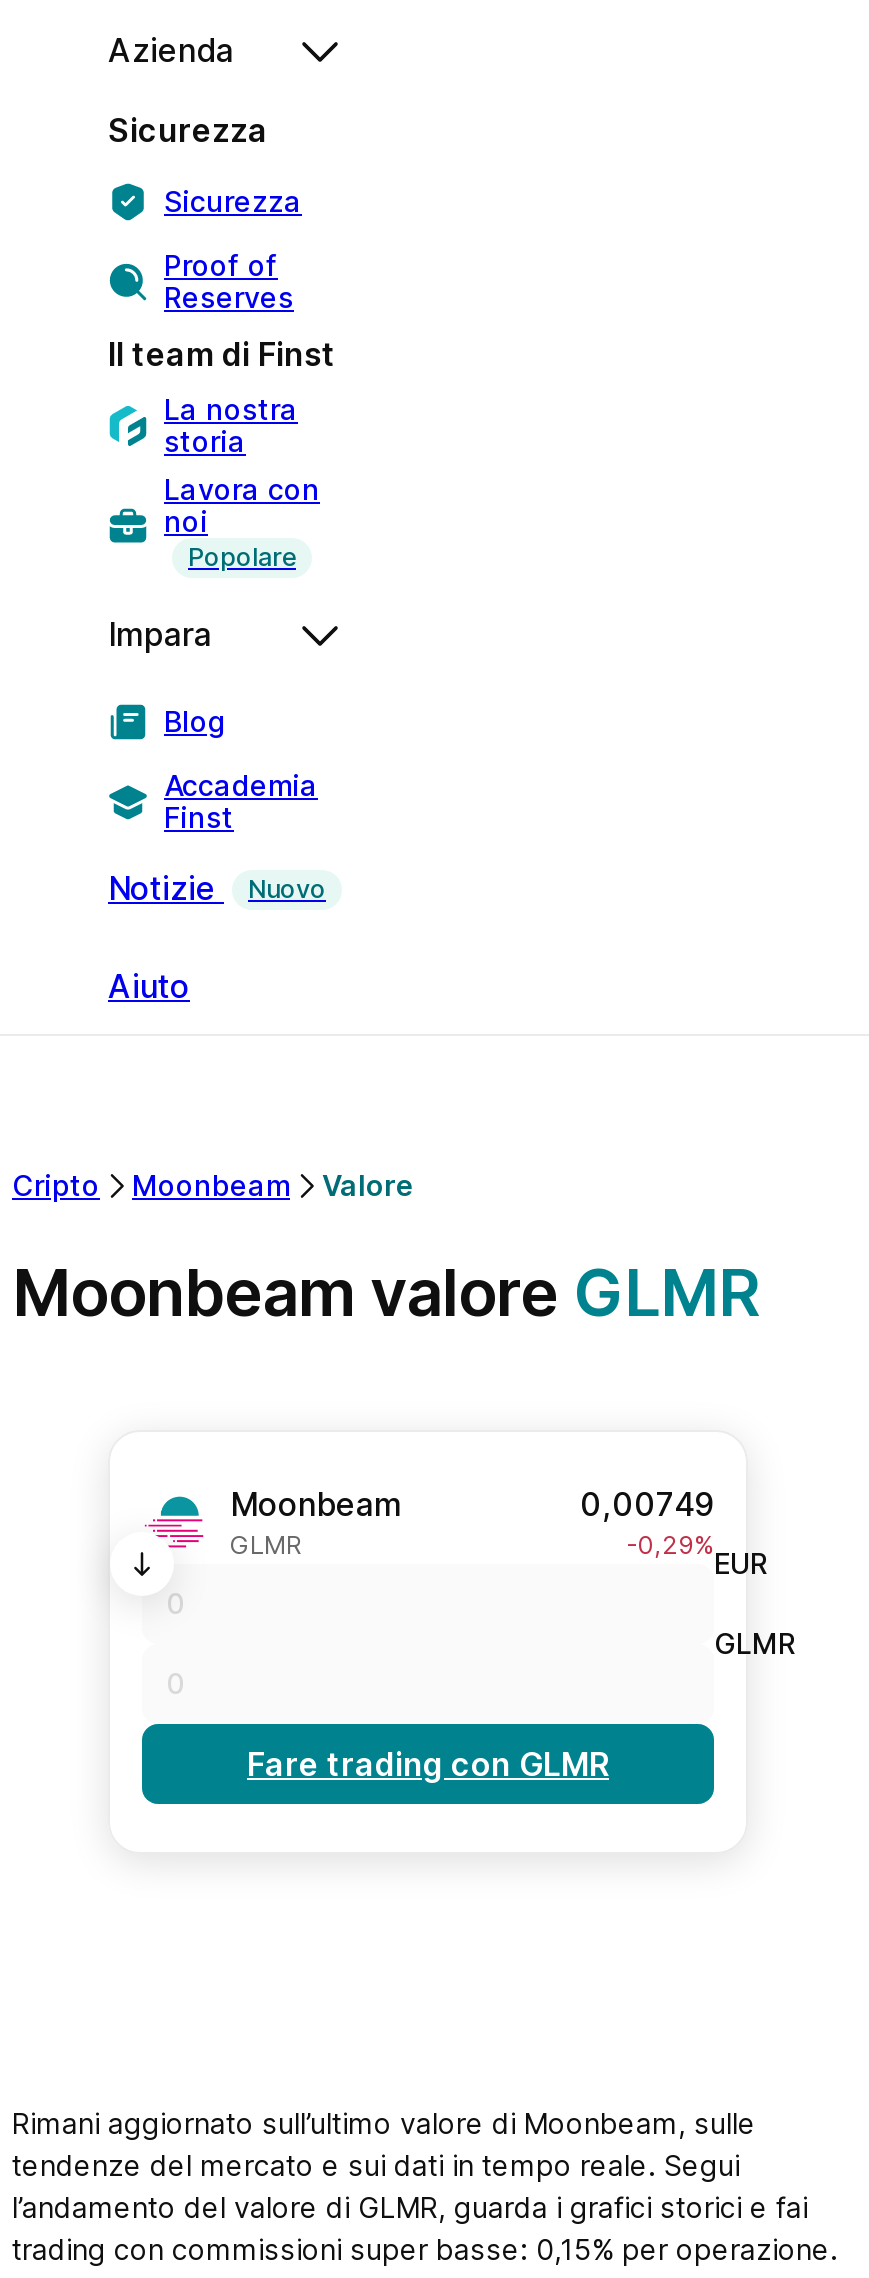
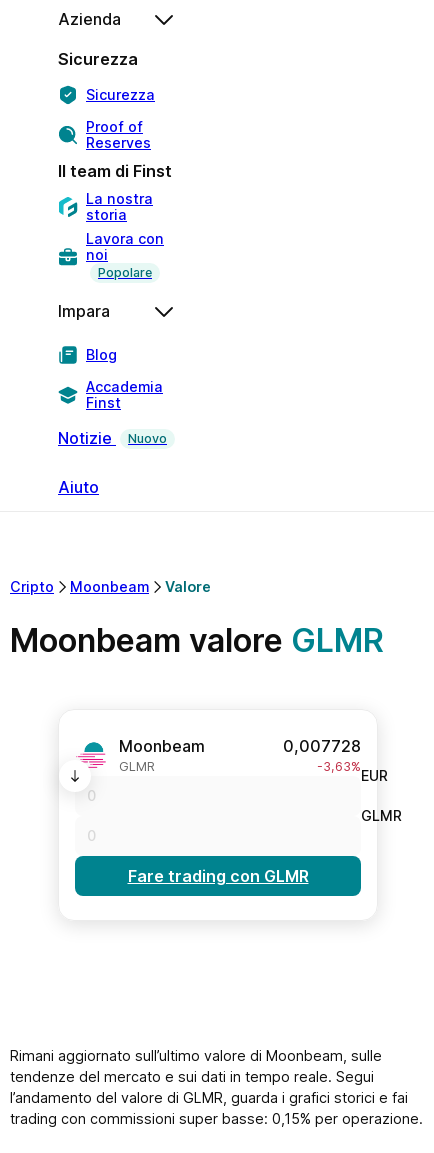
- 0,00749
+ 0,007728

- -0,29%
+ -3,63%
